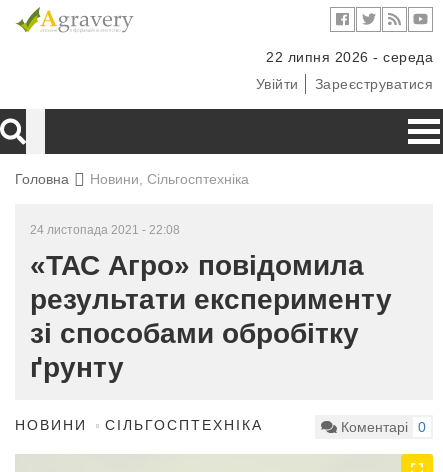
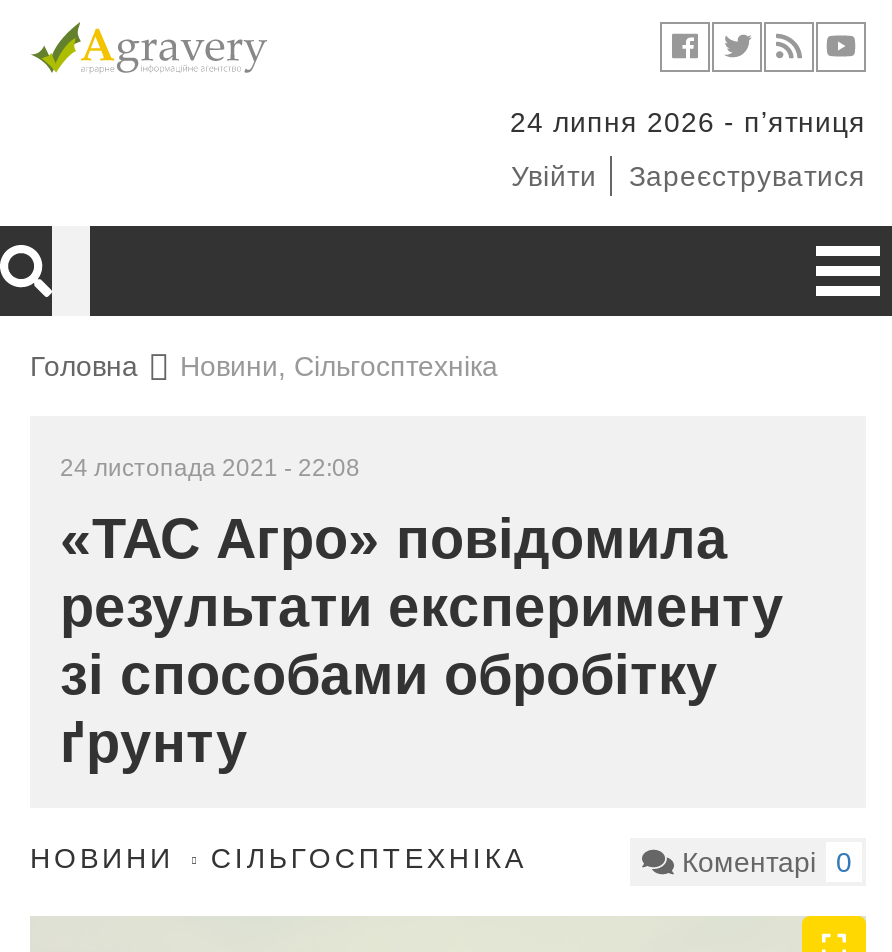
- 22 липня 2026 - середа
+ 24 липня 2026 - пʼятниця
